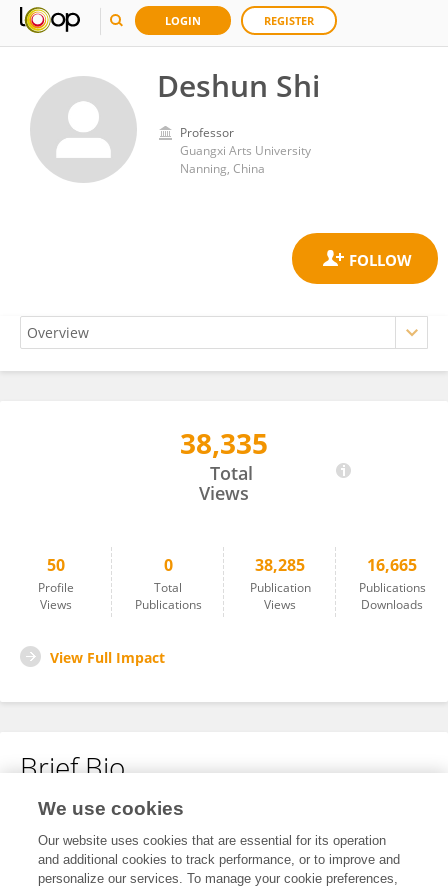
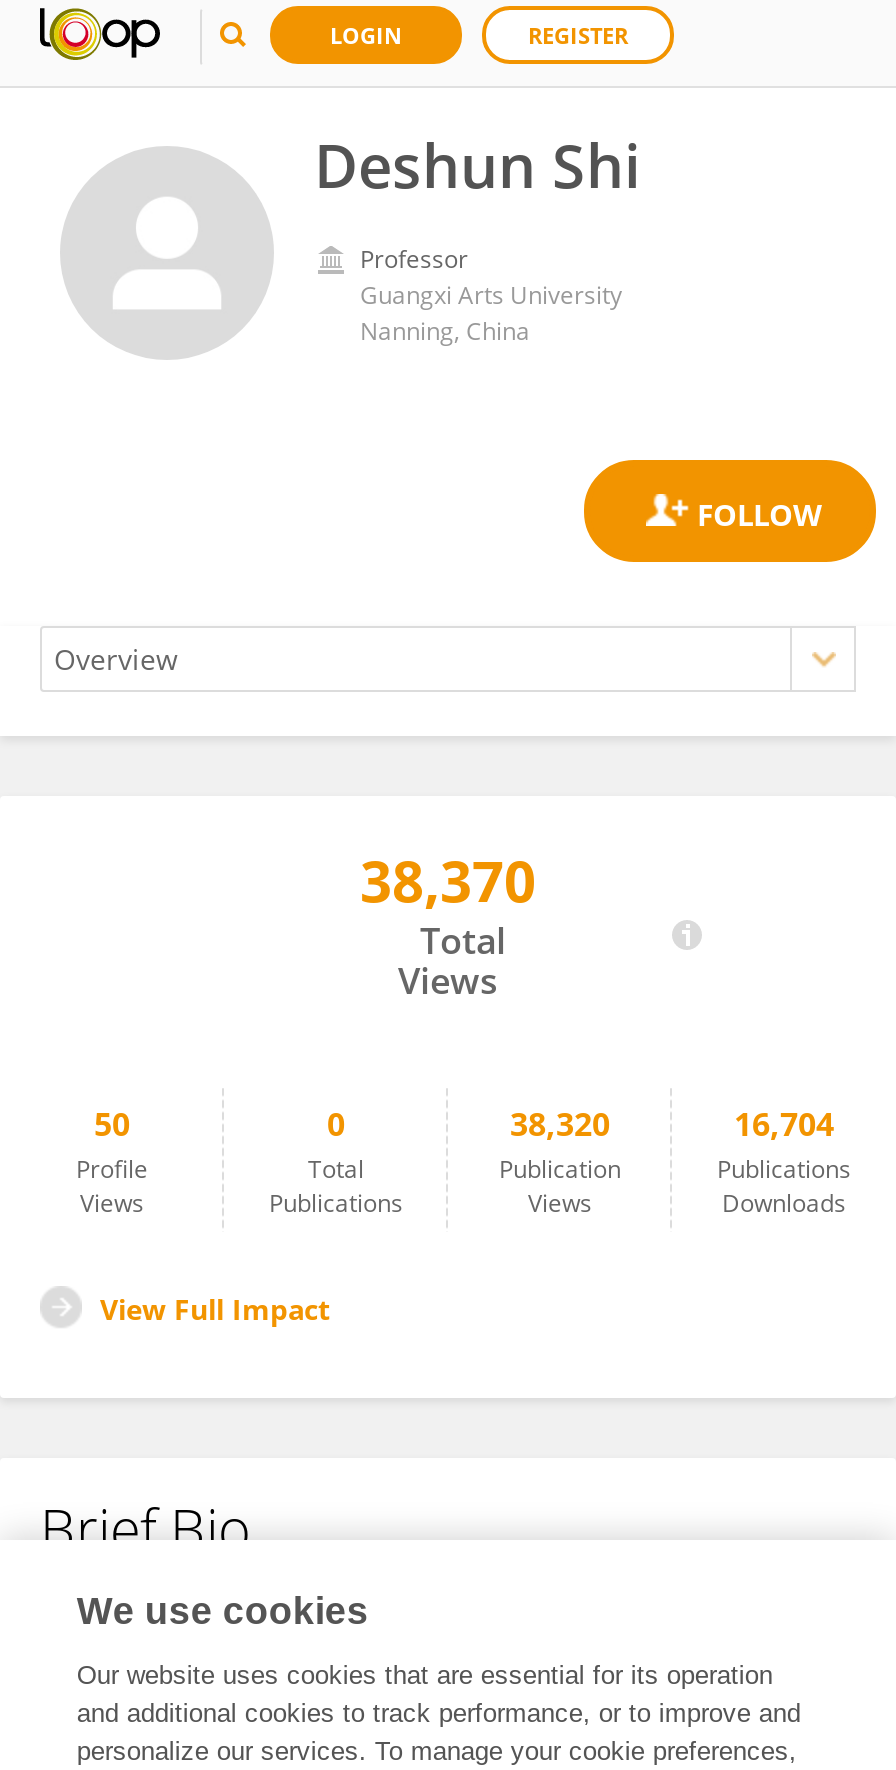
- 38,335
+ 38,370

- 38,285
+ 38,320

- 16,665
+ 16,704
